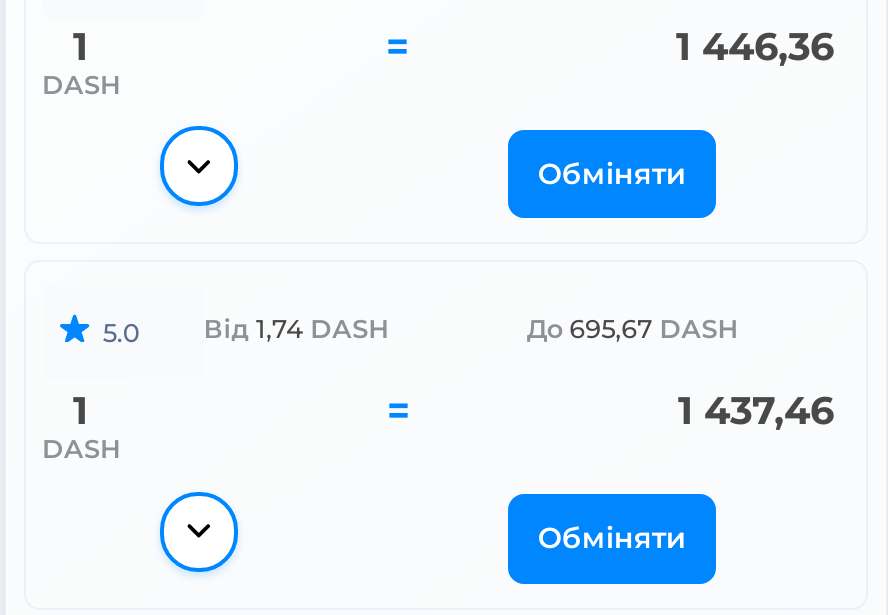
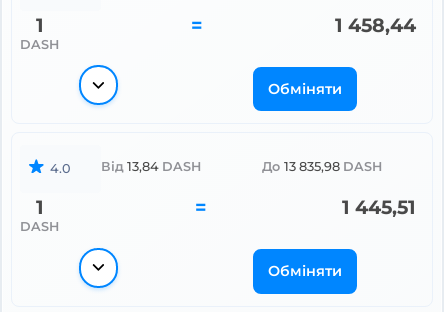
- 1 446,36
+ 1 458,44

- 5.0
+ 4.0

- Від 1,74 DASH
+ Від 13,84 DASH

- До 695,67 DASH
+ До 13 835,98 DASH

- 1 437,46
+ 1 445,51
